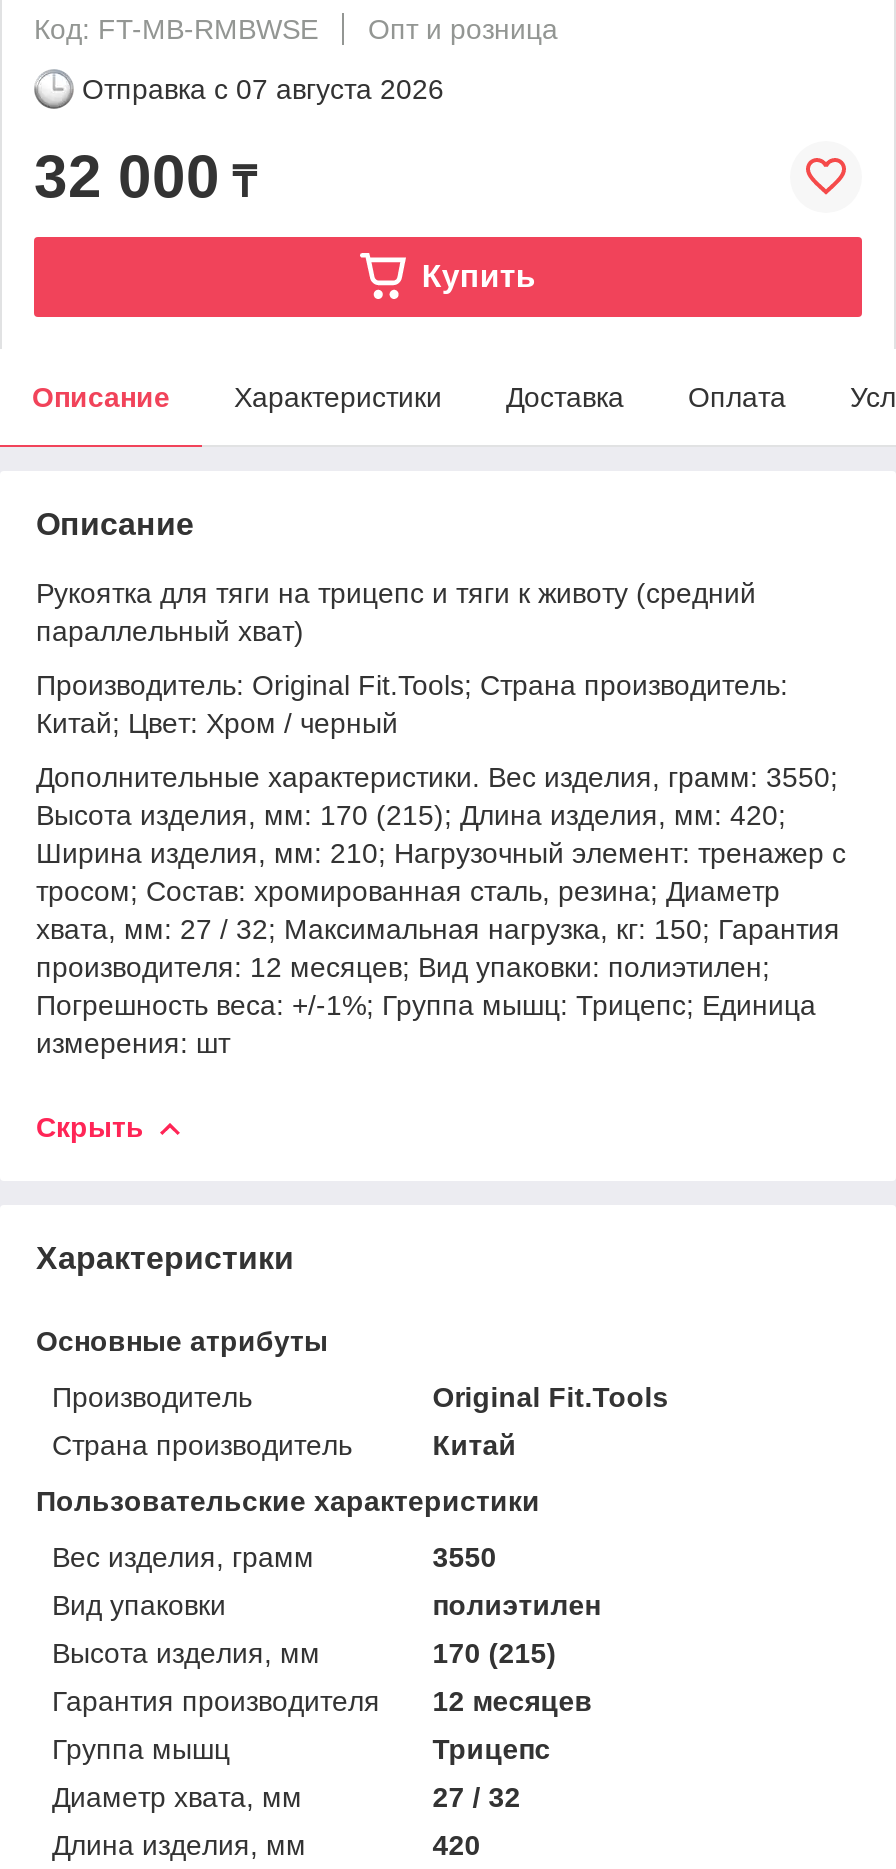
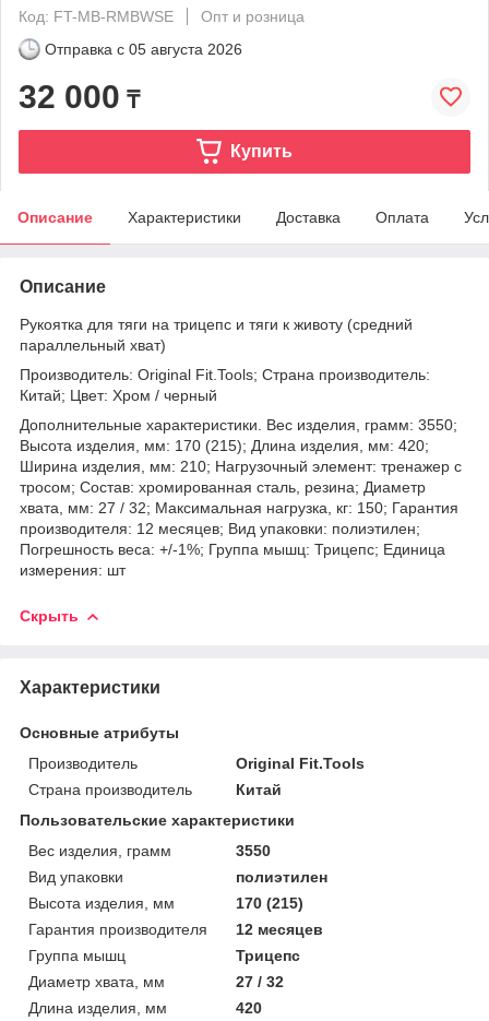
- Отправка с 07 августа 2026
+ Отправка с 05 августа 2026
